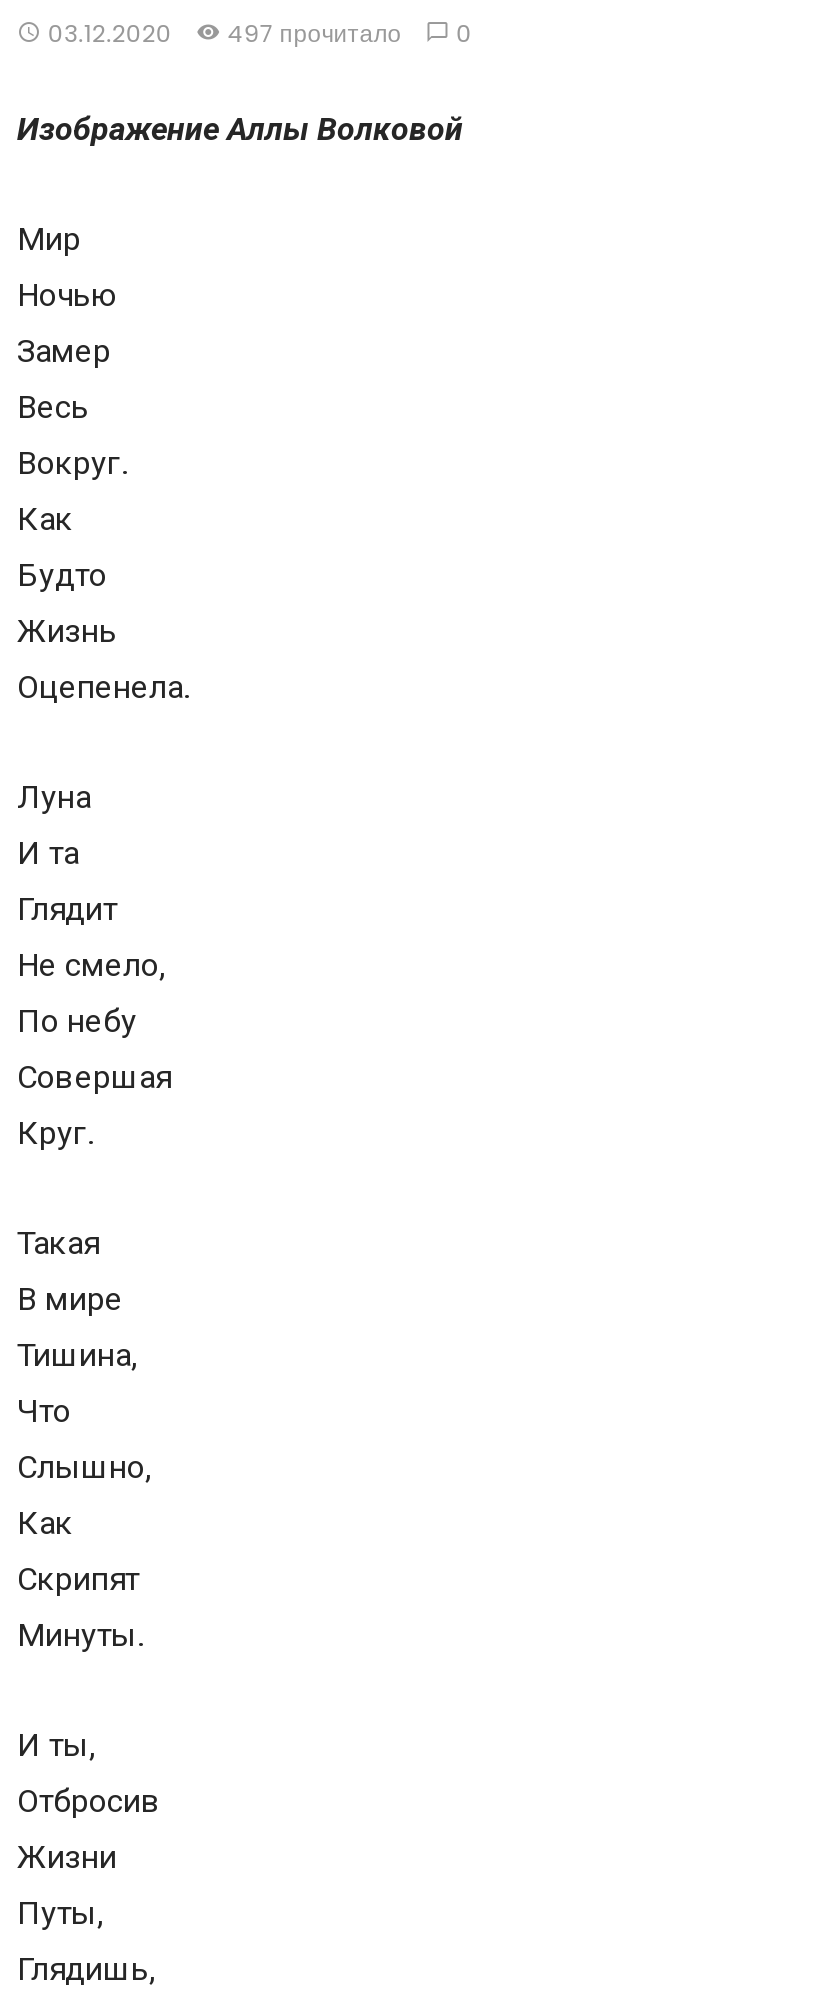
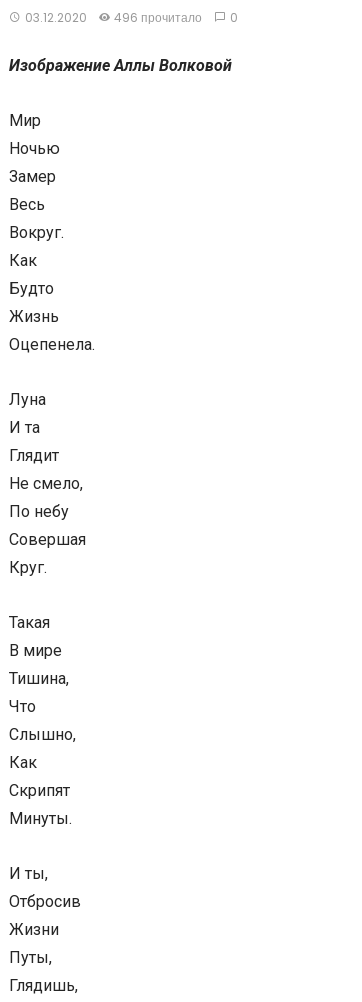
- 03.12.2020 497 прочитало 0
+ 03.12.2020 496 прочитало 0
